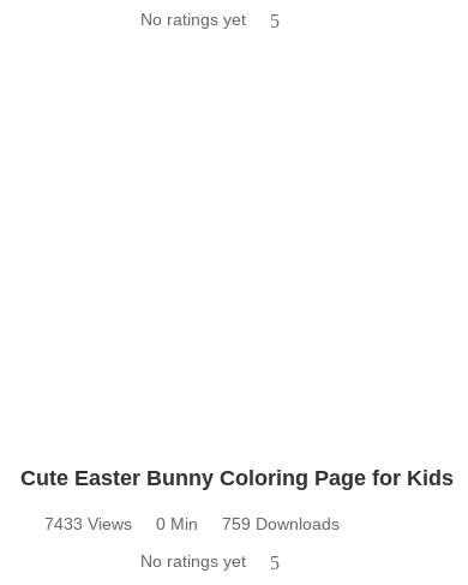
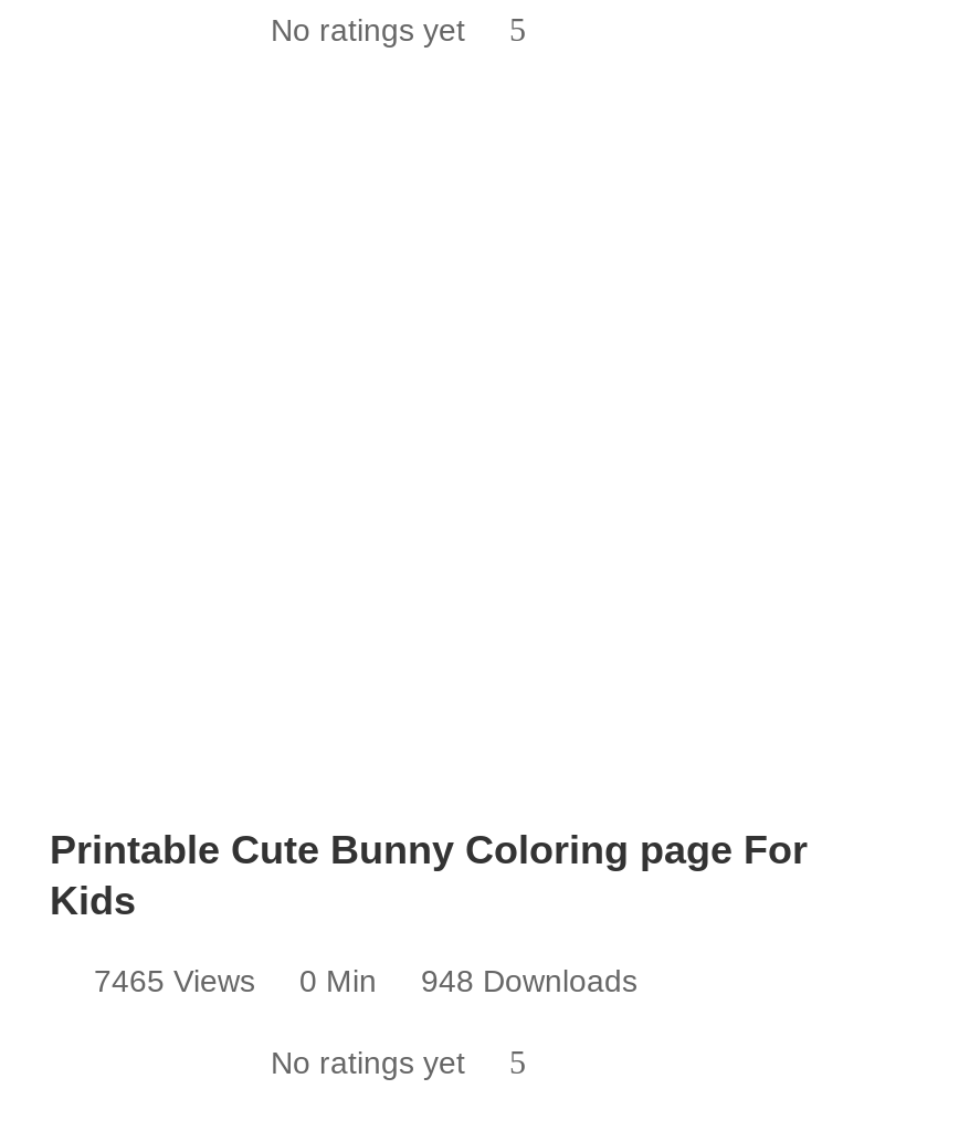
- Cute Easter Bunny Coloring Page for Kids
+ Printable Cute Bunny Coloring page For
+ Kids

- 7433 Views
+ 7465 Views

- 759 Downloads
+ 948 Downloads
